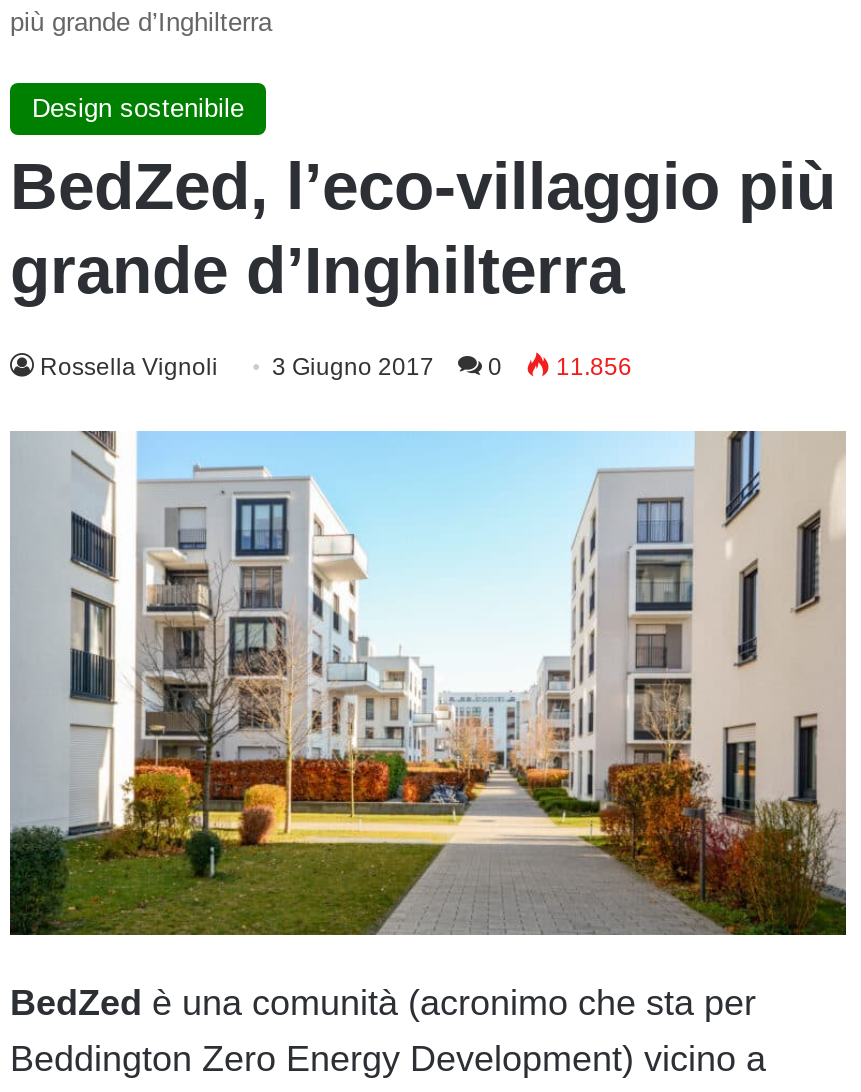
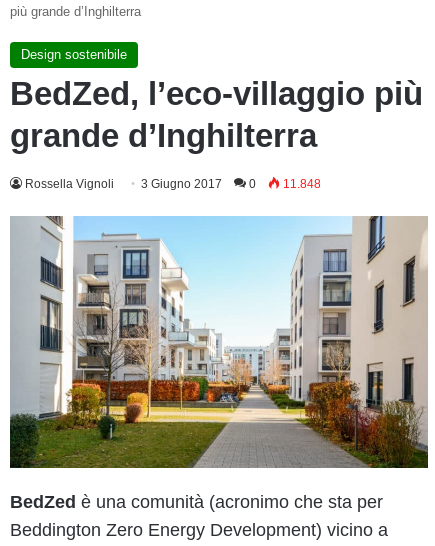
- Rossella Vignoli 3 Giugno 2017 0 11.856
+ Rossella Vignoli 3 Giugno 2017 0 11.848
